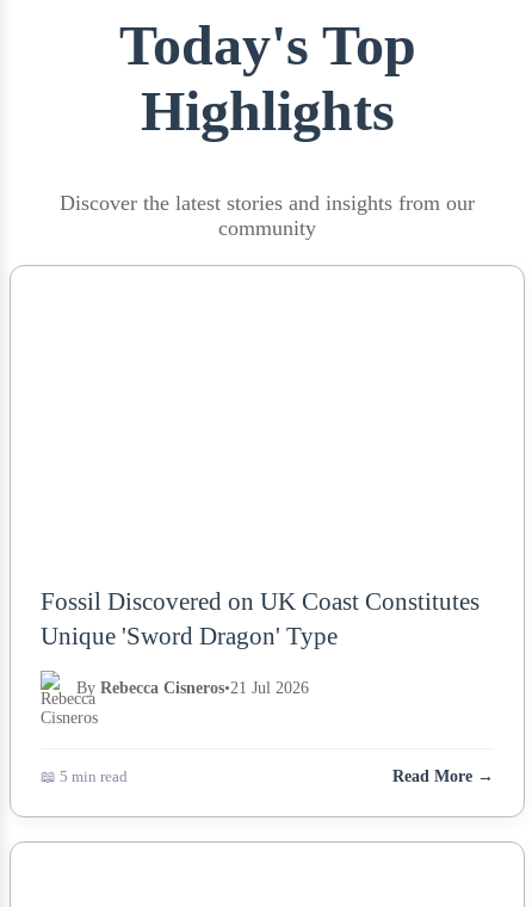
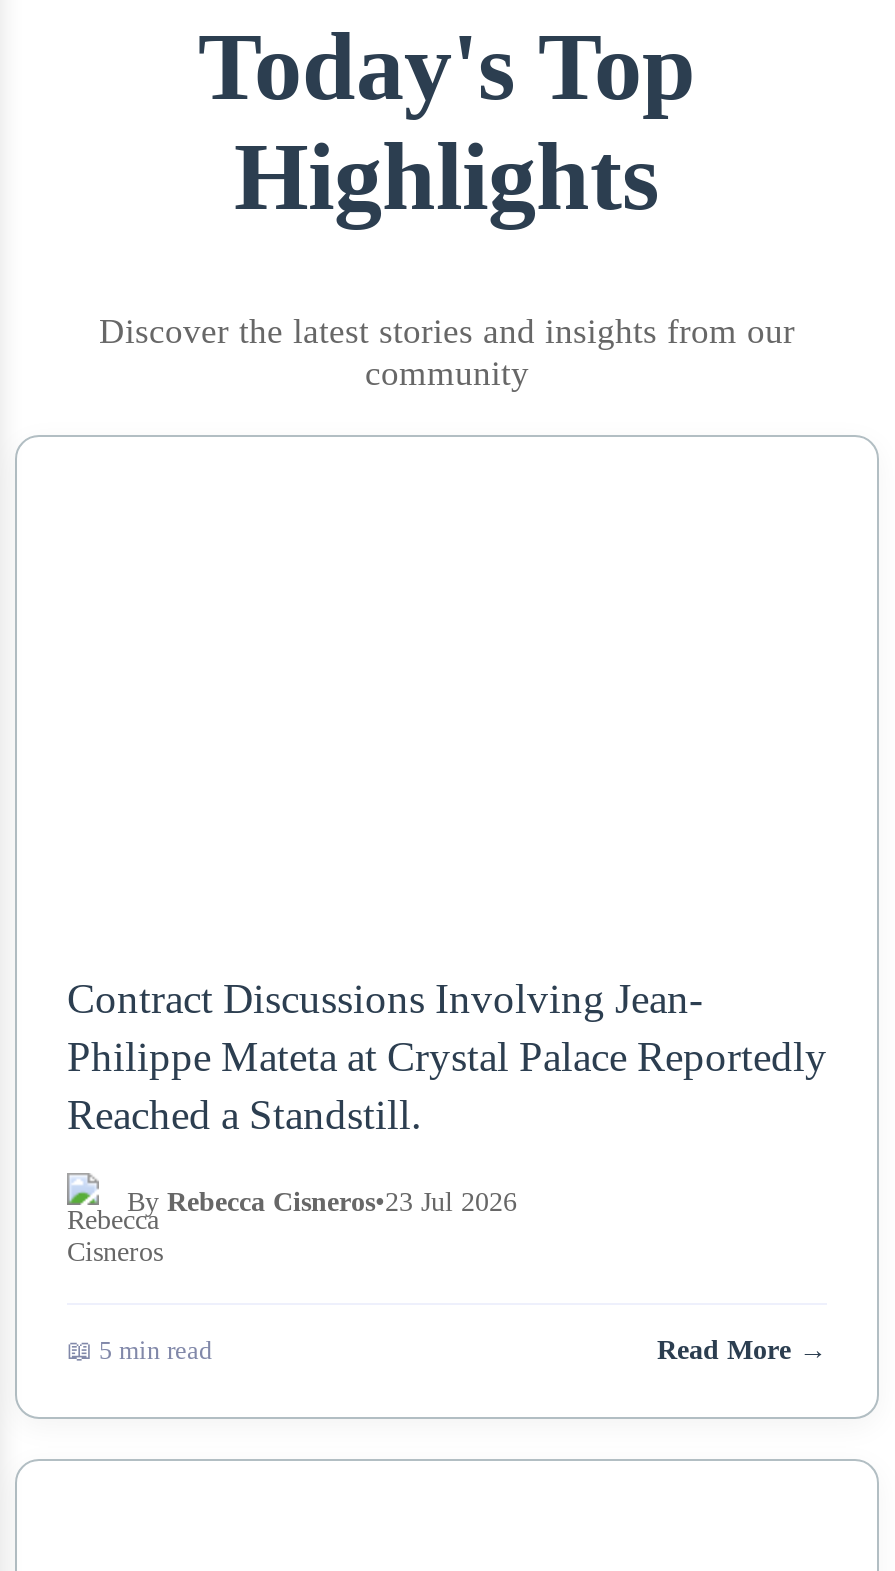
- Fossil Discovered on UK Coast Constitutes
- Unique 'Sword Dragon' Type
+ Contract Discussions Involving Jean-
+ Philippe Mateta at Crystal Palace Reportedly
+ Reached a Standstill.

- By Rebecca Cisneros•21 Jul 2026
+ By Rebecca Cisneros•23 Jul 2026
